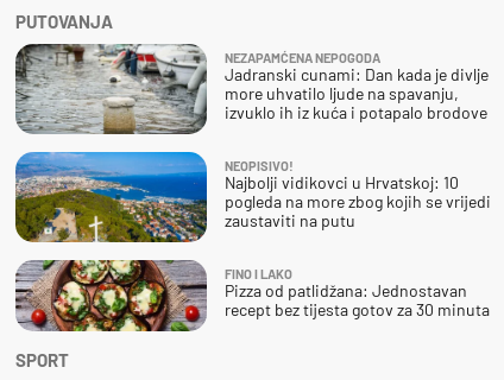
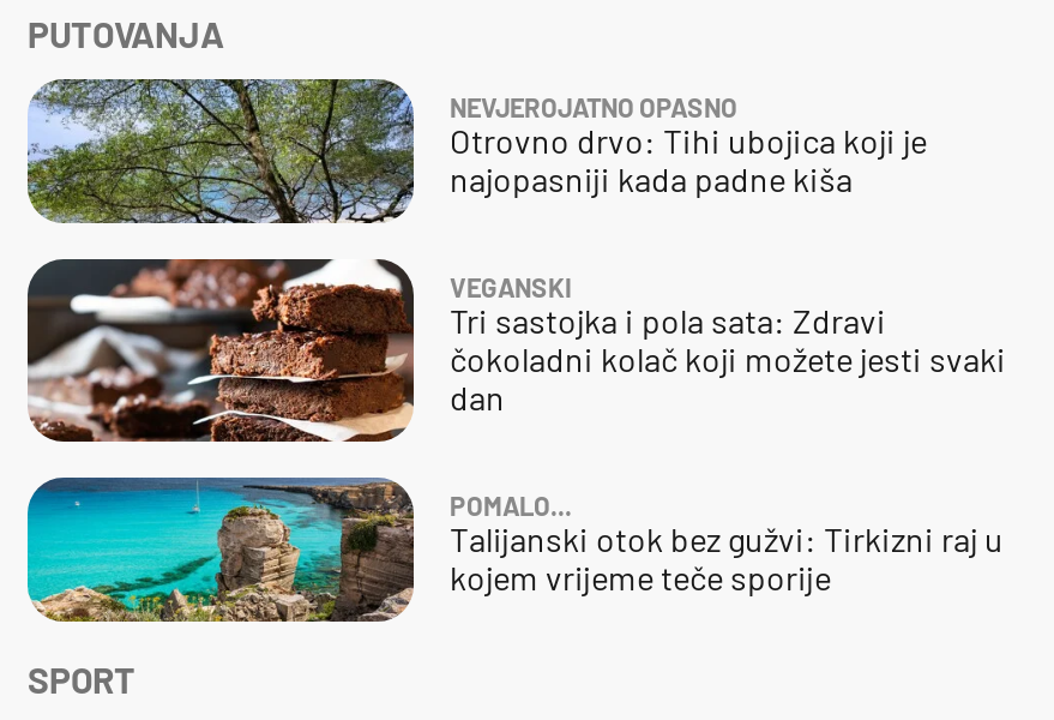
- [image]
- NEZAPAMĆENA NEPOGODA
- Jadranski cunami: Dan kada je divlje
- more uhvatilo ljude na spavanju,
- izvuklo ih iz kuća i potapalo brodove
+ [image]
+ NEVJEROJATNO OPASNO
+ Otrovno drvo: Tihi ubojica koji je
+ najopasniji kada padne kiša

- [image]
- NEOPISIVO!
- Najbolji vidikovci u Hrvatskoj: 10
- pogleda na more zbog kojih se vrijedi
- zaustaviti na putu
+ [image]
+ VEGANSKI
+ Tri sastojka i pola sata: Zdravi
+ čokoladni kolač koji možete jesti svaki
+ dan

- [image]
- FINO I LAKO
- Pizza od patlidžana: Jednostavan
- recept bez tijesta gotov za 30 minuta
+ [image]
+ POMALO...
+ Talijanski otok bez gužvi: Tirkizni raj u
+ kojem vrijeme teče sporije
